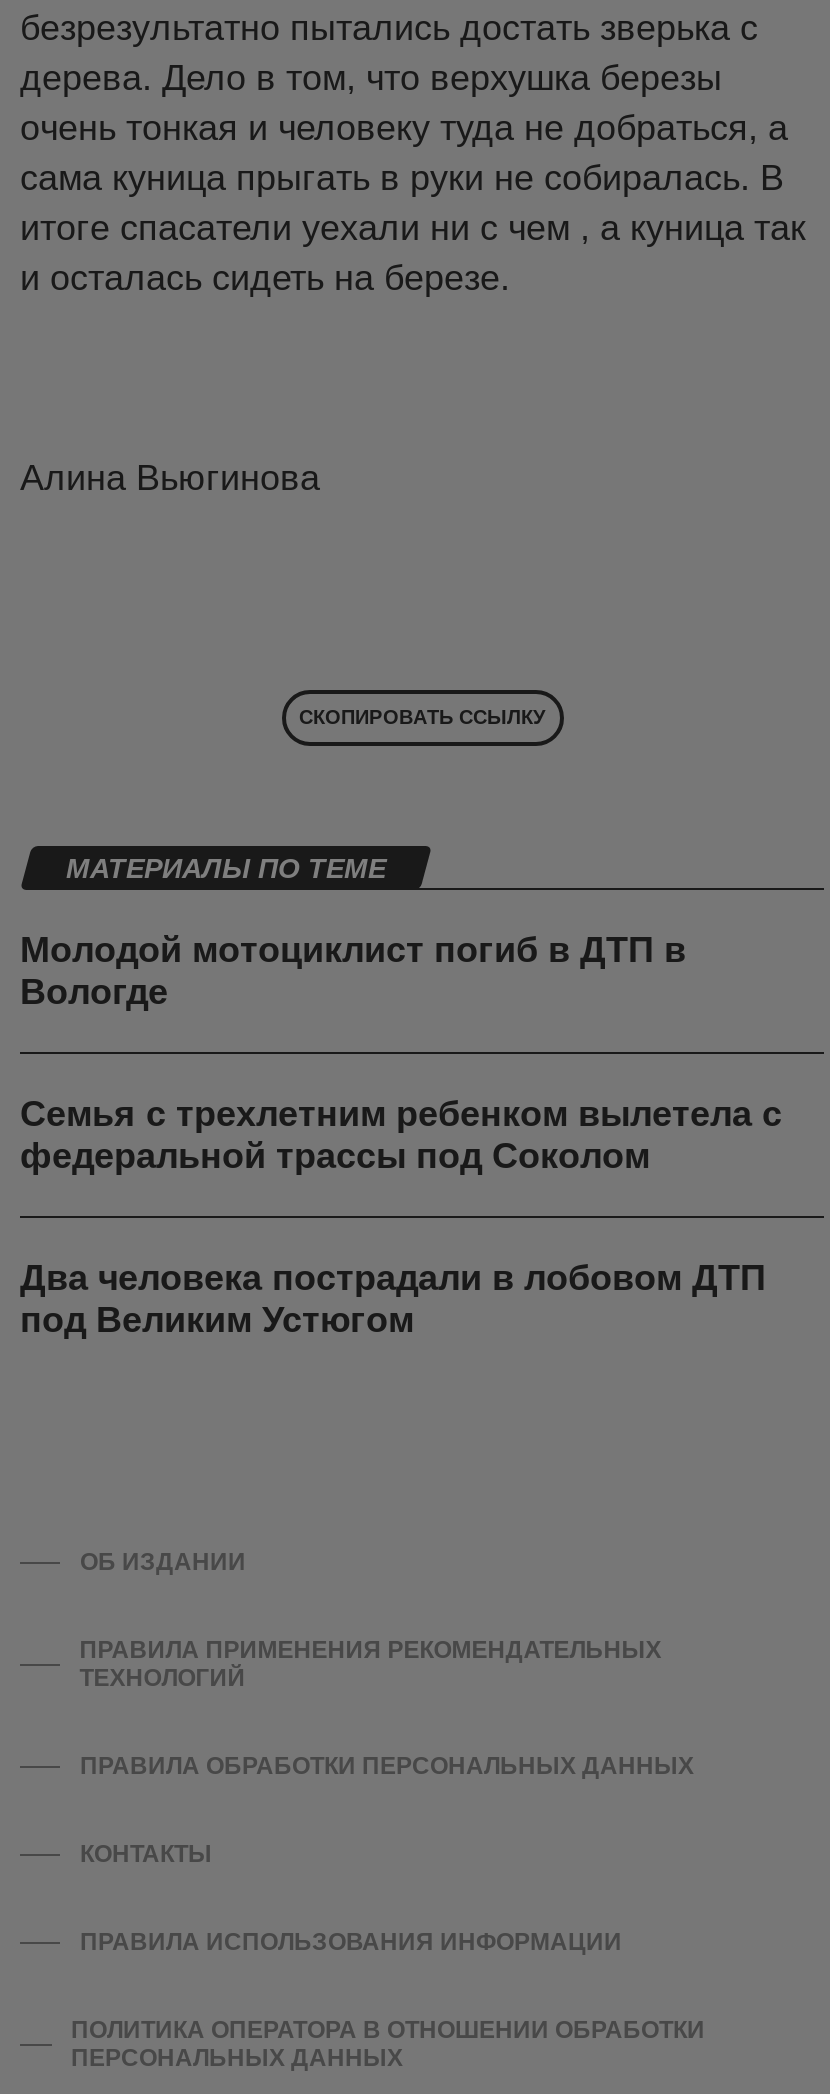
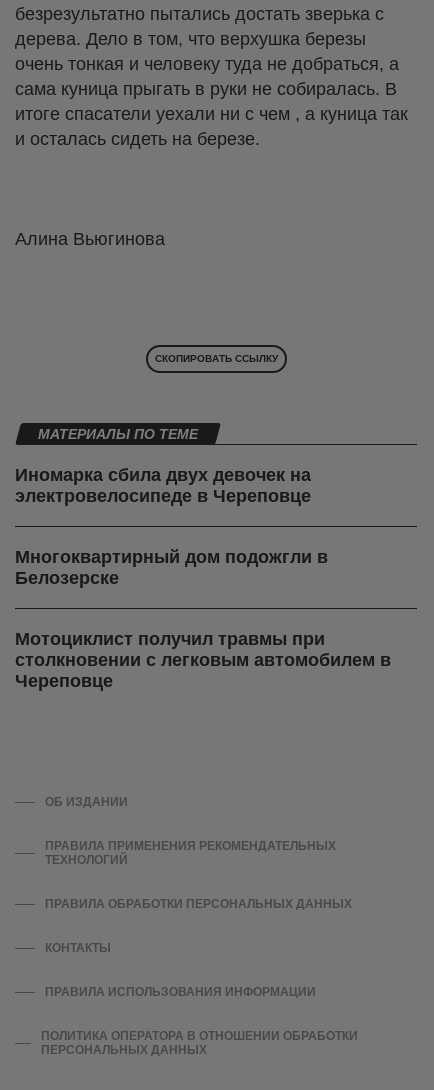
- Молодой мотоциклист погиб в ДТП в
- Вологде
+ Иномарка сбила двух девочек на
+ электровелосипеде в Череповце

- Семья с трехлетним ребенком вылетела с
- федеральной трассы под Соколом
+ Многоквартирный дом подожгли в
+ Белозерске

- Два человека пострадали в лобовом ДТП
- под Великим Устюгом
+ Мотоциклист получил травмы при
+ столкновении с легковым автомобилем в
+ Череповце
